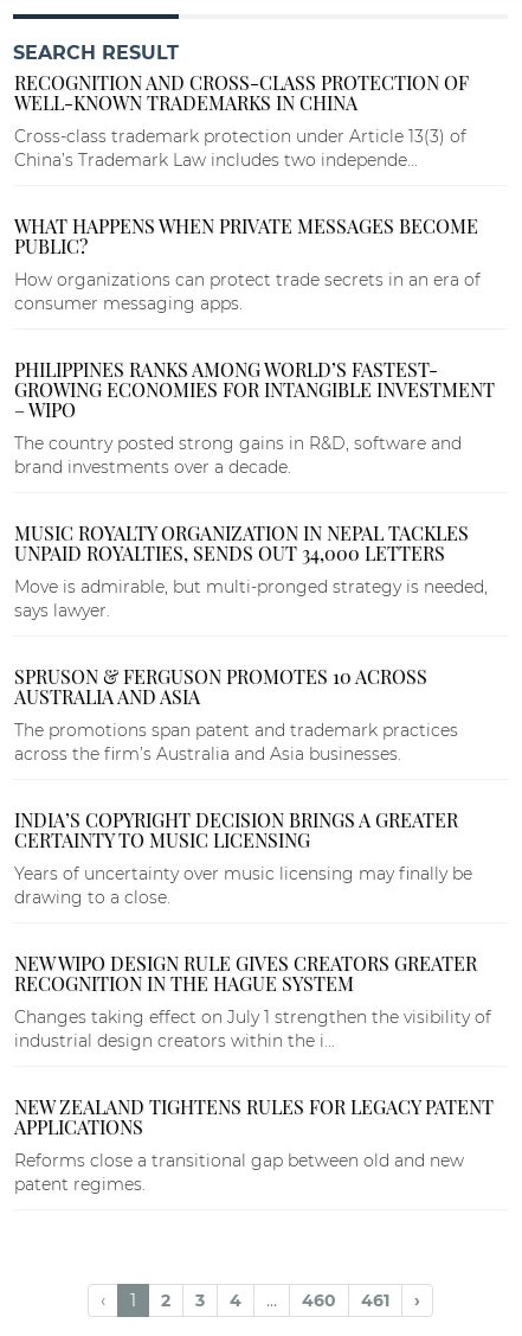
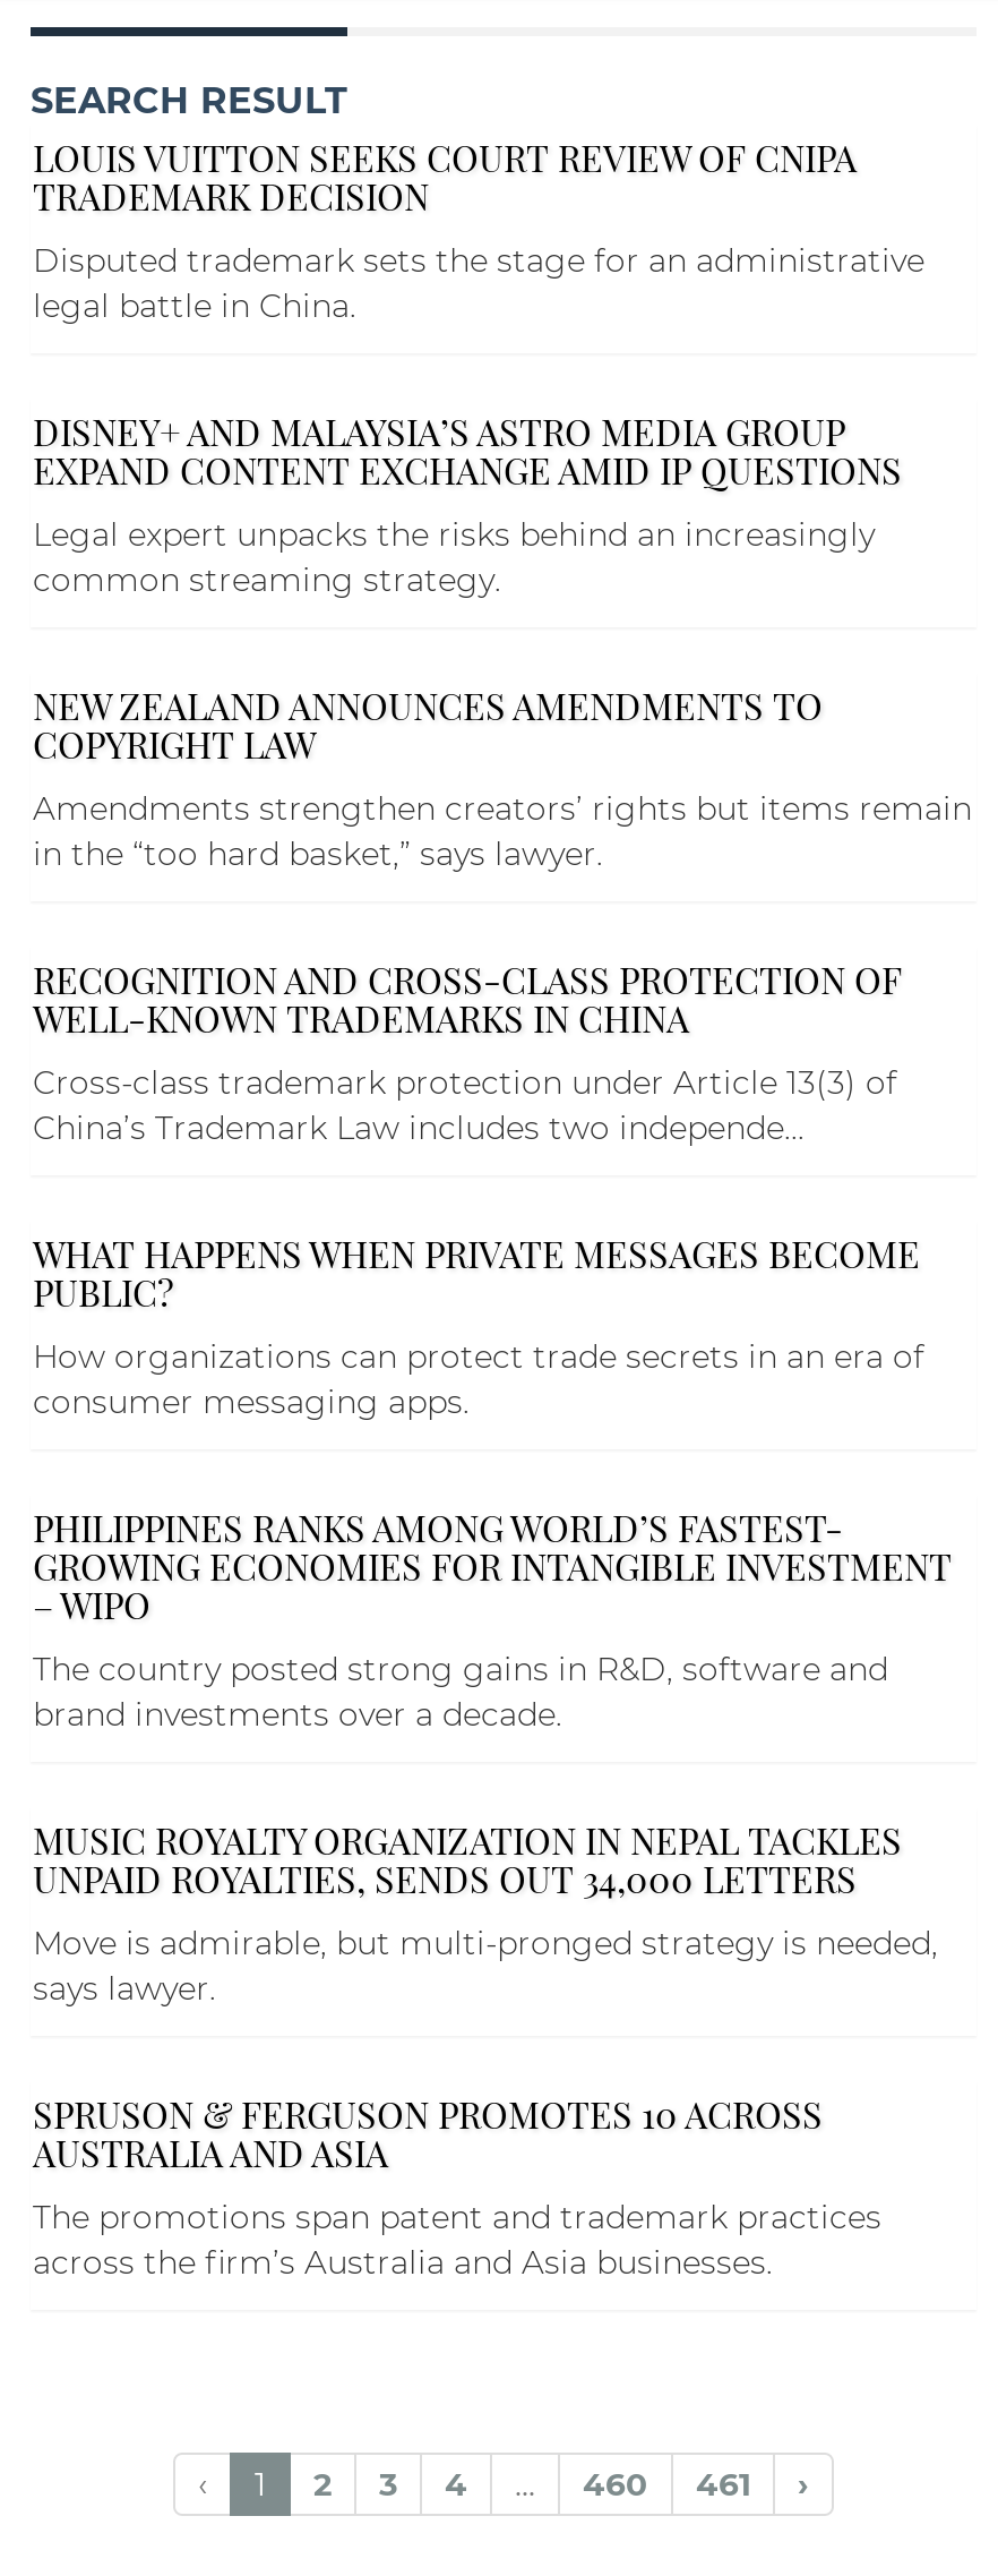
+ LOUIS VUITTON SEEKS COURT REVIEW OF CNIPA
+ TRADEMARK DECISION
+ Disputed trademark sets the stage for an administrative
+ legal battle in China.
+ DISNEY+ AND MALAYSIA’S ASTRO MEDIA GROUP
+ EXPAND CONTENT EXCHANGE AMID IP QUESTIONS
+ Legal expert unpacks the risks behind an increasingly
+ common streaming strategy.
+ NEW ZEALAND ANNOUNCES AMENDMENTS TO
+ COPYRIGHT LAW
+ Amendments strengthen creators’ rights but items remain
+ in the “too hard basket,” says lawyer.

moved down: RECOGNITION AND CROSS-CLASS PROTECTION OF | WELL-KNOWN TRADEMARKS IN CHINA | Cross-class trademark protection under Article 13(3) of | ... | The promotions span patent and trademark practices | across the firm’s Australia and Asia businesses.

- INDIA’S COPYRIGHT DECISION BRINGS A GREATER
- CERTAINTY TO MUSIC LICENSING
- Years of uncertainty over music licensing may finally be
- drawing to a close.
- NEW WIPO DESIGN RULE GIVES CREATORS GREATER
- RECOGNITION IN THE HAGUE SYSTEM
- Changes taking effect on July 1 strengthen the visibility of
- industrial design creators within the i...
- NEW ZEALAND TIGHTENS RULES FOR LEGACY PATENT
- APPLICATIONS
- Reforms close a transitional gap between old and new
- patent regimes.
